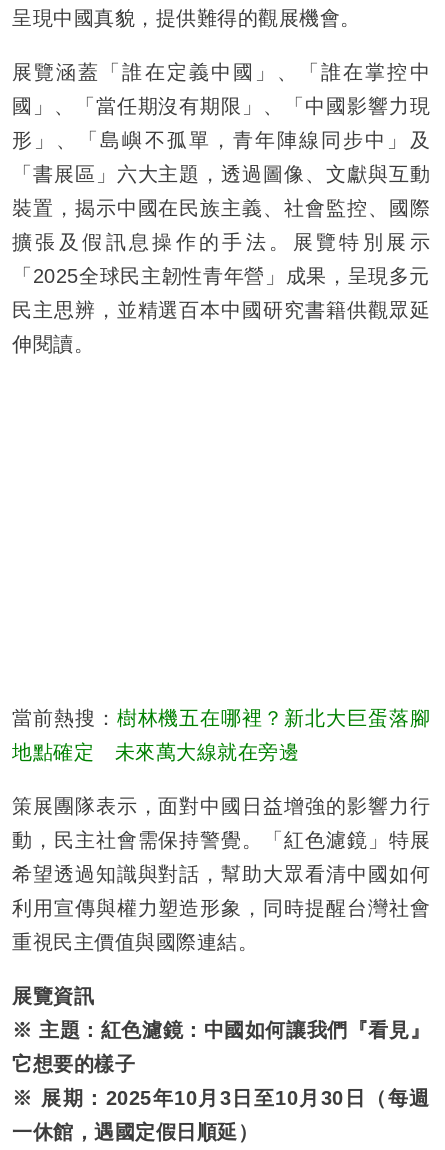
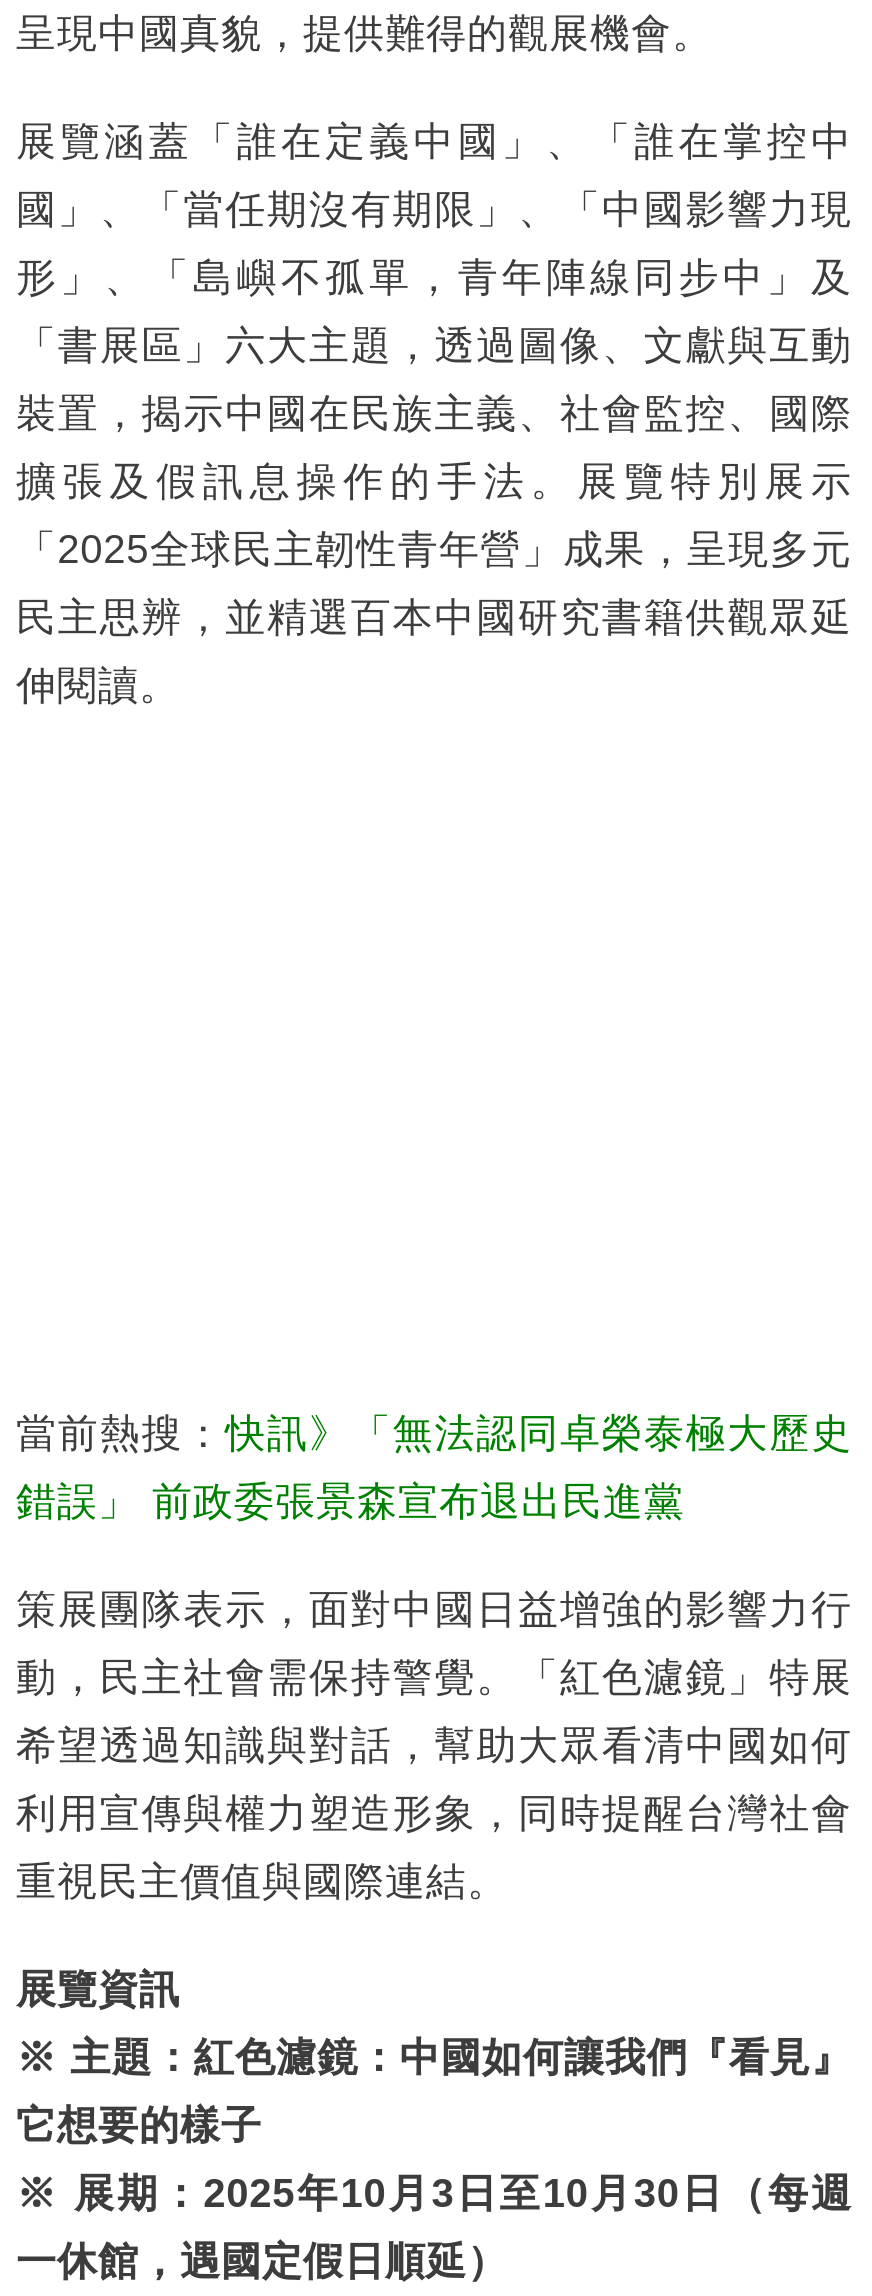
- 當前熱搜：樹林機五在哪裡？新北大巨蛋落腳
+ 當前熱搜：快訊》「無法認同卓榮泰極大歷史

- 地點確定 未來萬大線就在旁邊
+ 錯誤」 前政委張景森宣布退出民進黨
